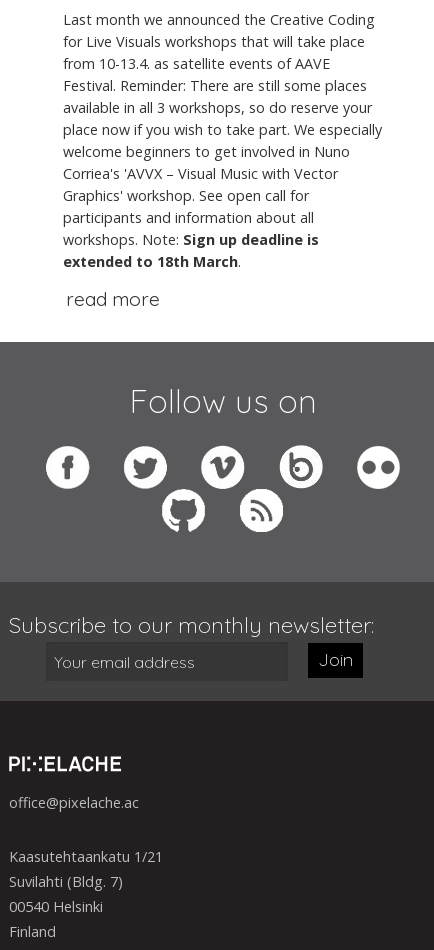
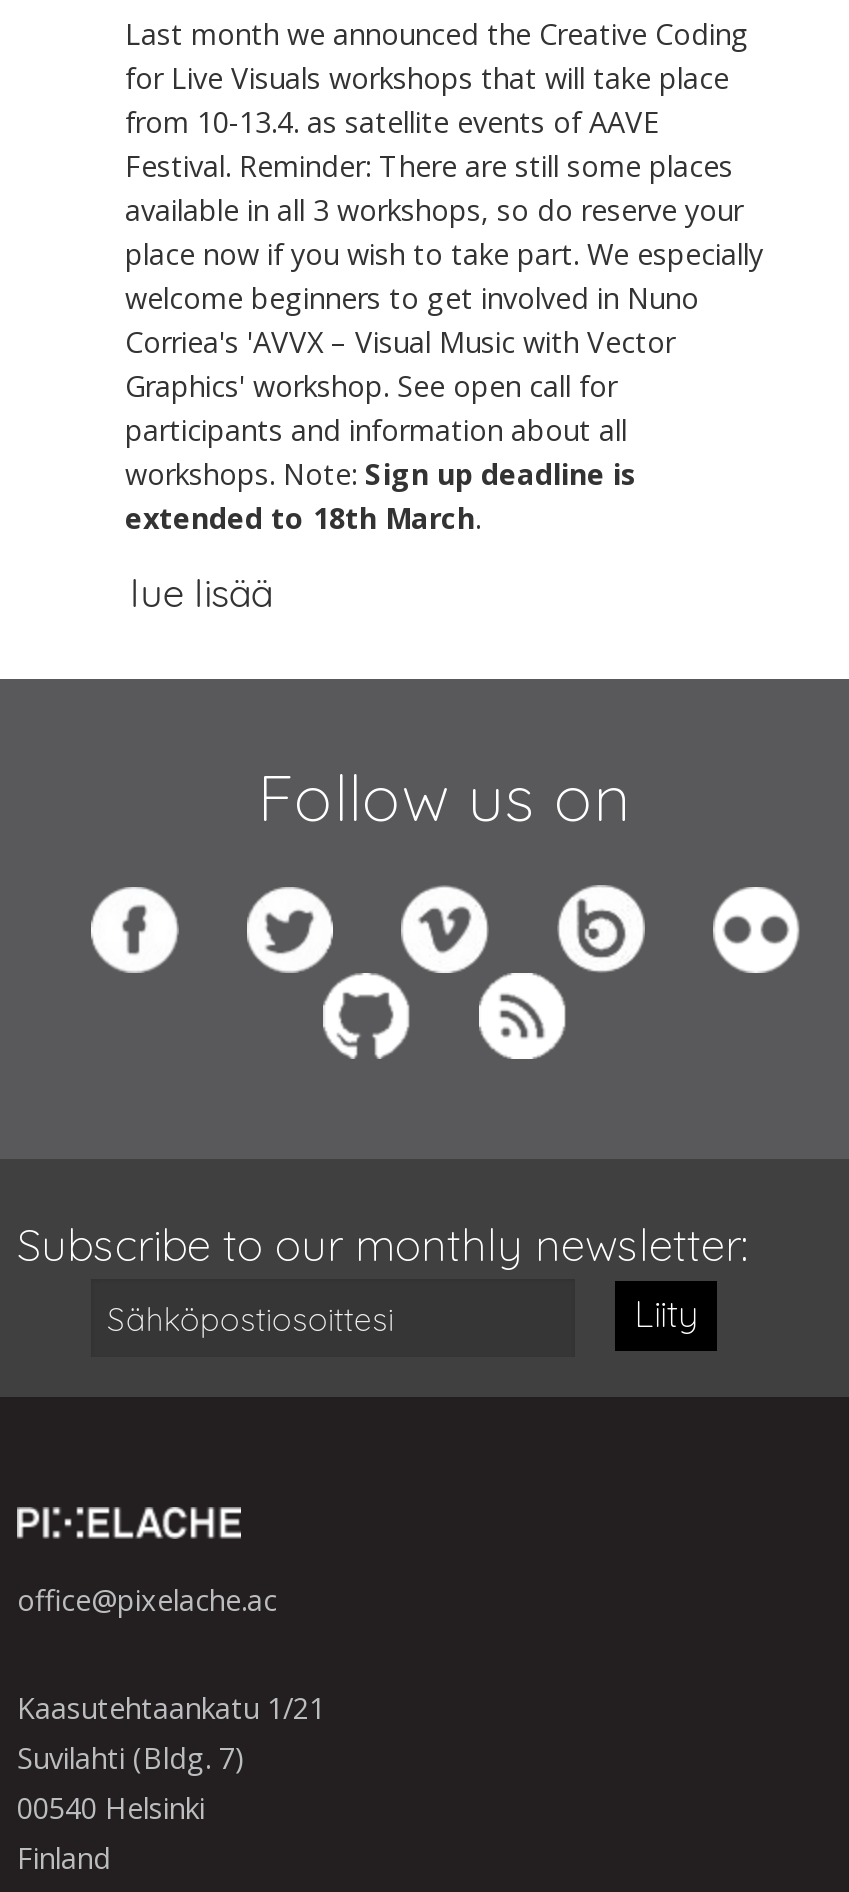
- read more
+ lue lisää

- Join
+ Liity
